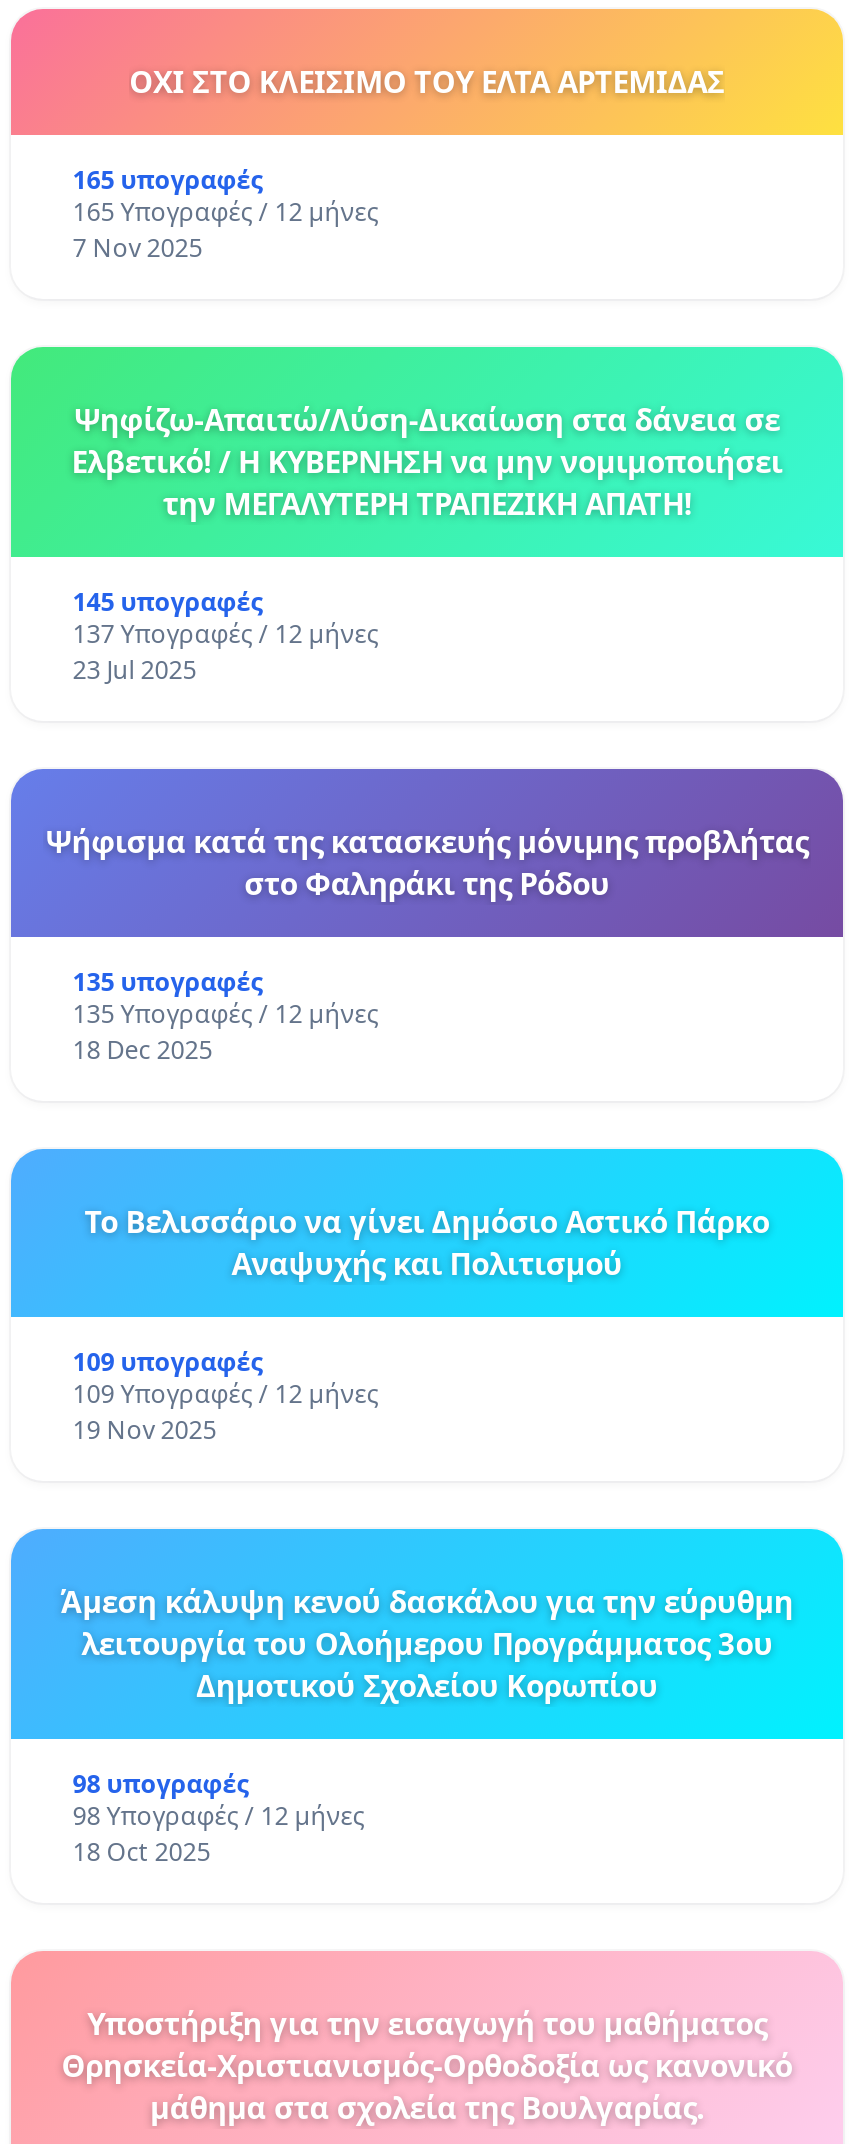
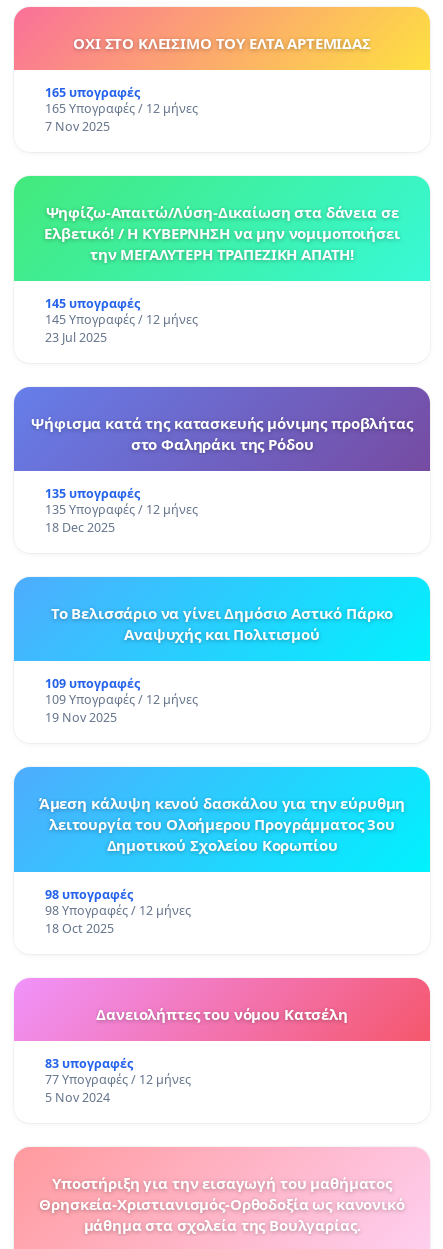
- 137 Υπογραφές / 12 μήνες
+ 145 Υπογραφές / 12 μήνες

+ Δανειολήπτες του νόμου Κατσέλη
+ 83 υπογραφές
+ 77 Υπογραφές / 12 μήνες
+ 5 Nov 2024
